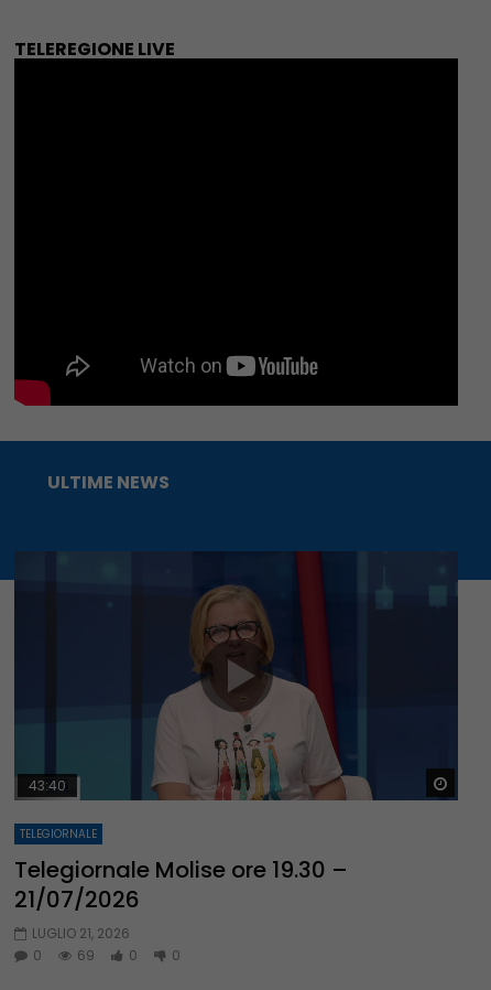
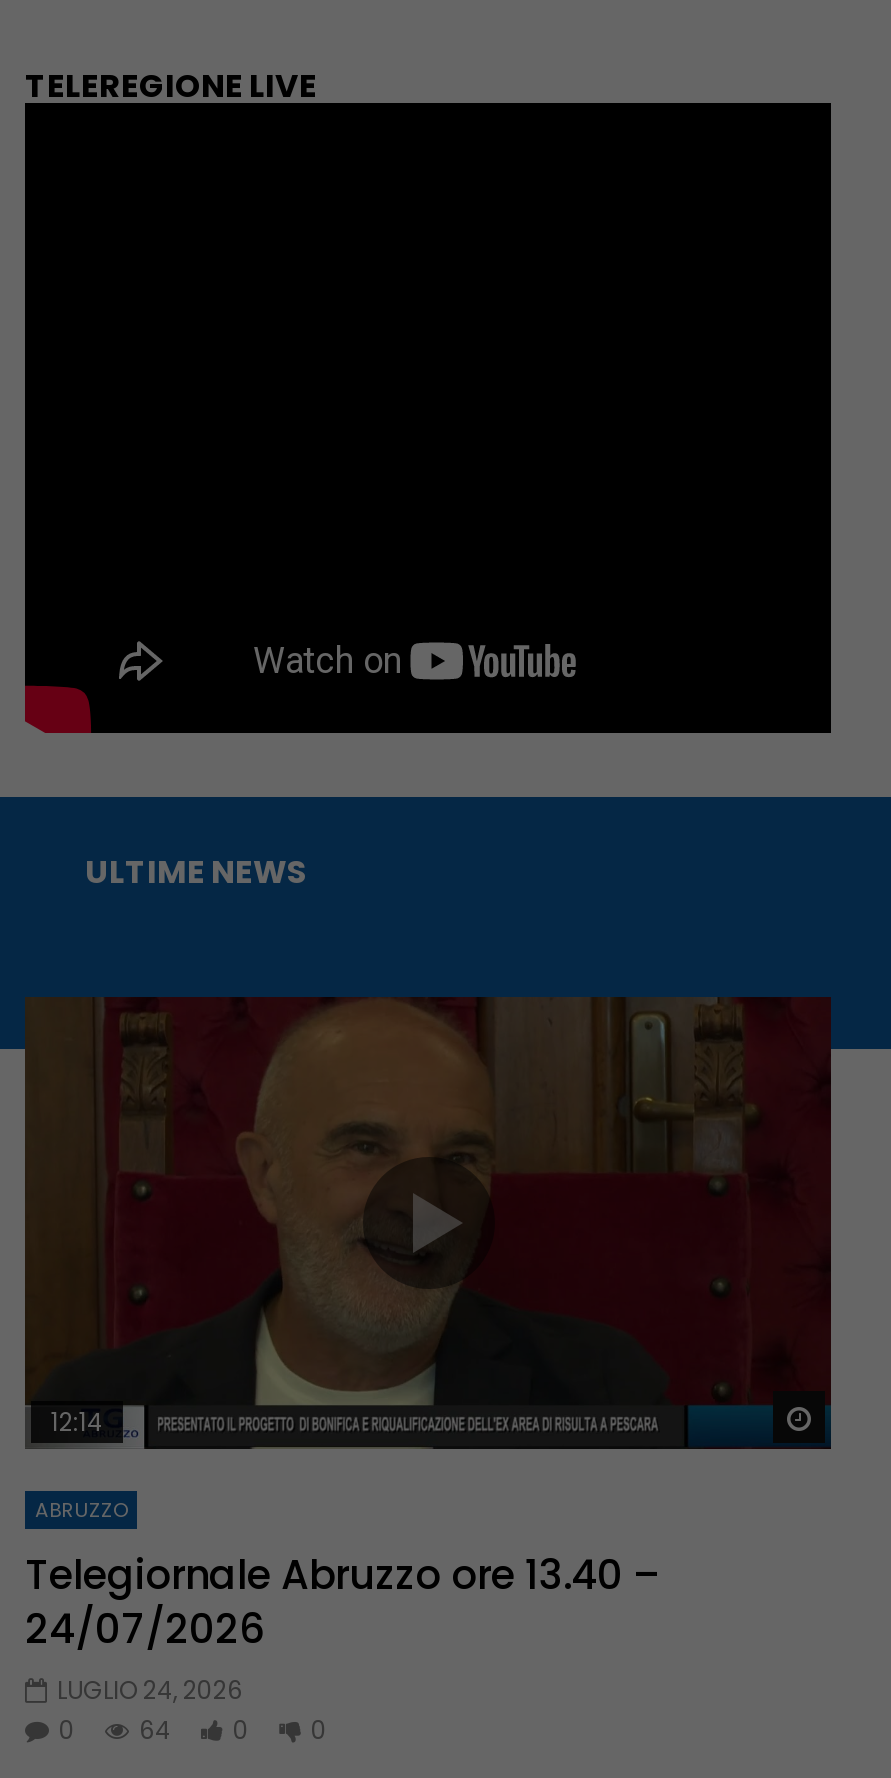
- [image]
- 43:40
+ [image]
+ 12:14

- TELEGIORNALE
- Telegiornale Molise ore 19.30 –
- 21/07/2026
- LUGLIO 21, 2026
+ ABRUZZO
+ Telegiornale Abruzzo ore 13.40 –
+ 24/07/2026
+ LUGLIO 24, 2026

- 0 69 0 0
+ 0 64 0 0
